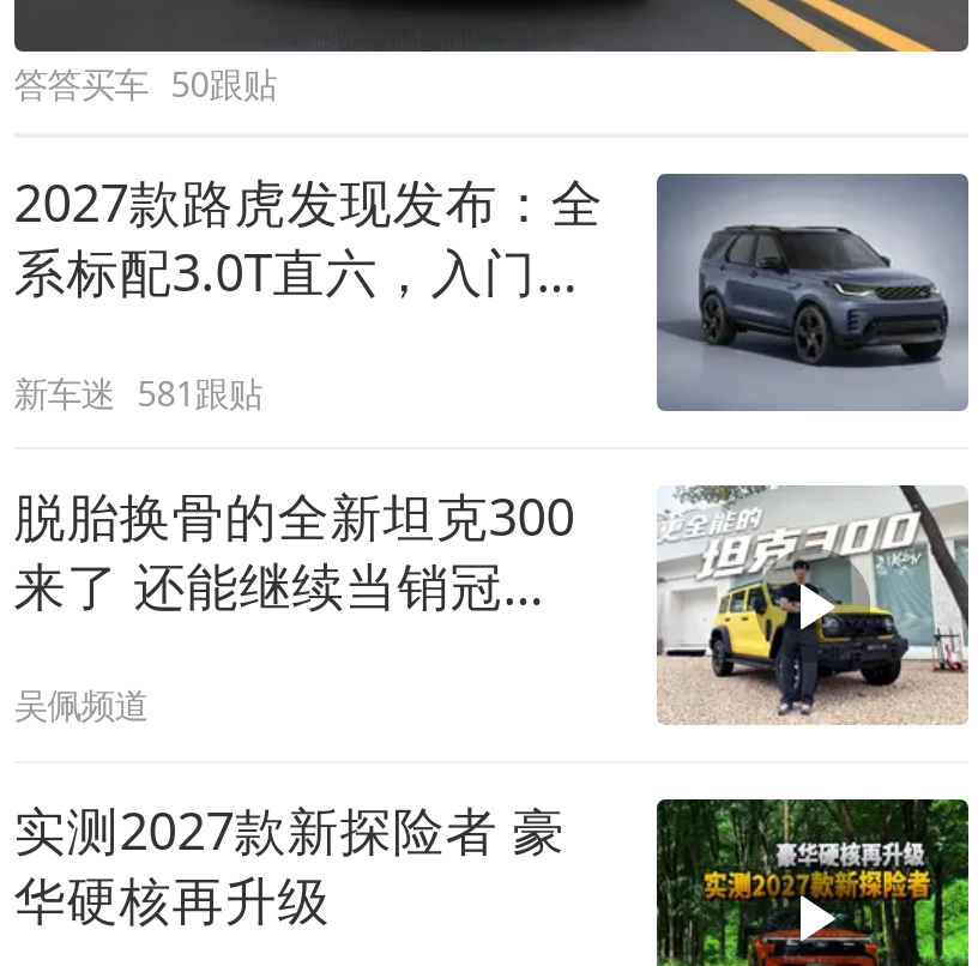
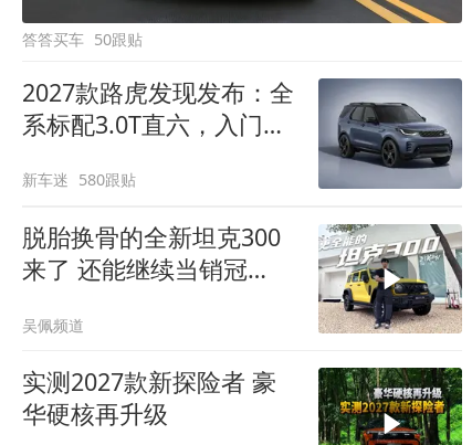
- 新车迷 581跟贴
+ 新车迷 580跟贴
